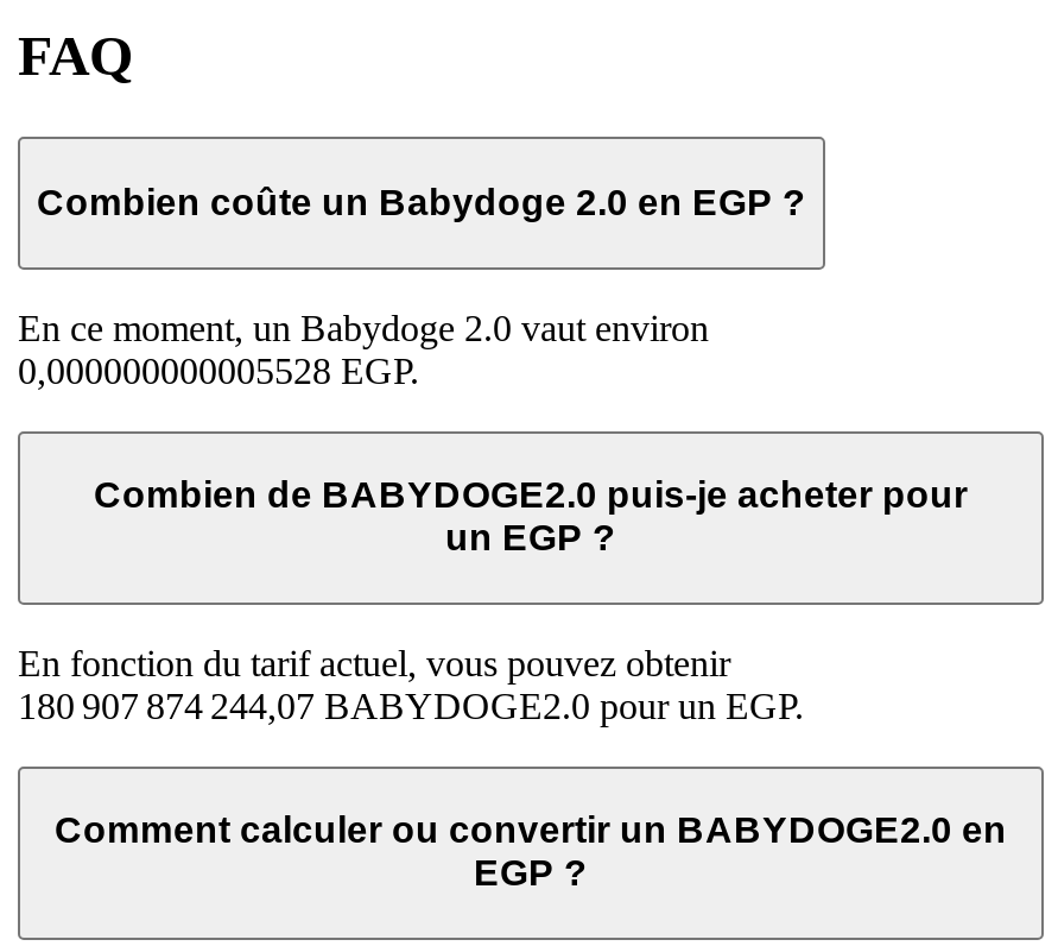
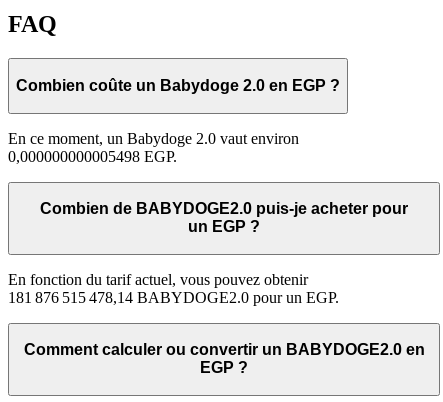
- 0,000000000005528 EGP.
+ 0,000000000005498 EGP.

- 180 907 874 244,07 BABYDOGE2.0 pour un EGP.
+ 181 876 515 478,14 BABYDOGE2.0 pour un EGP.
